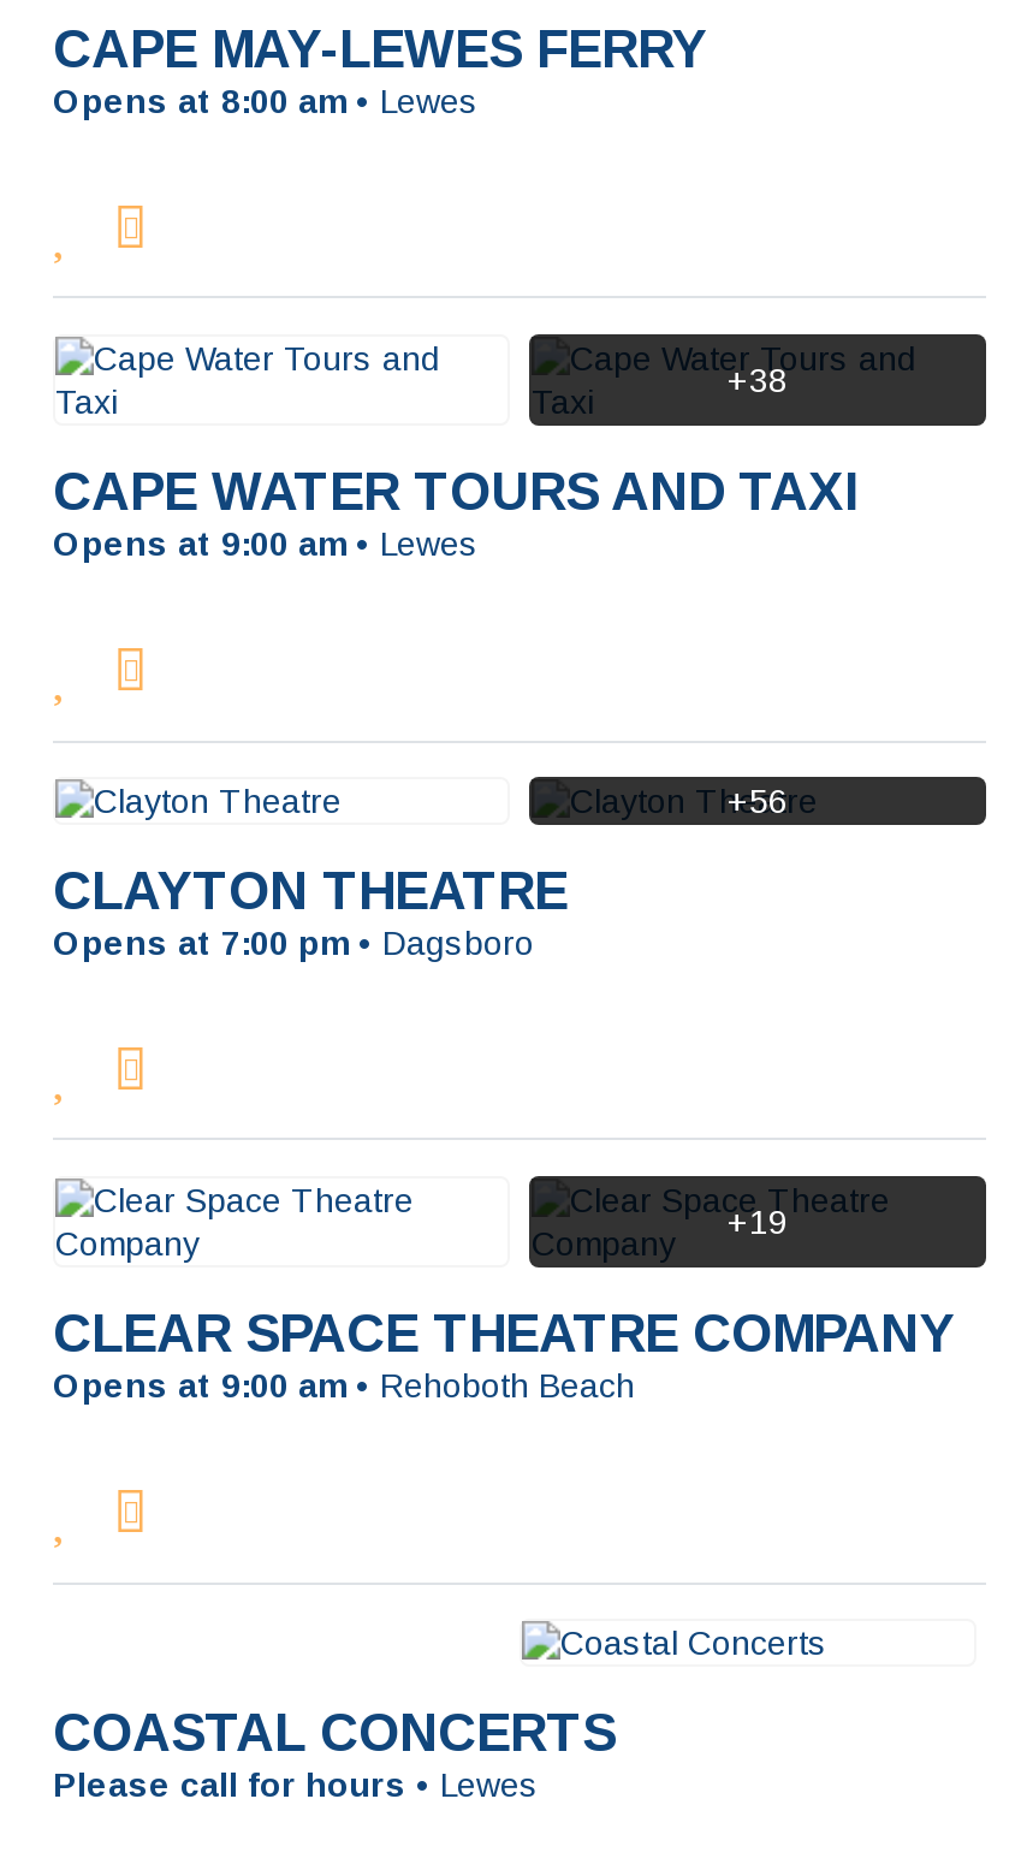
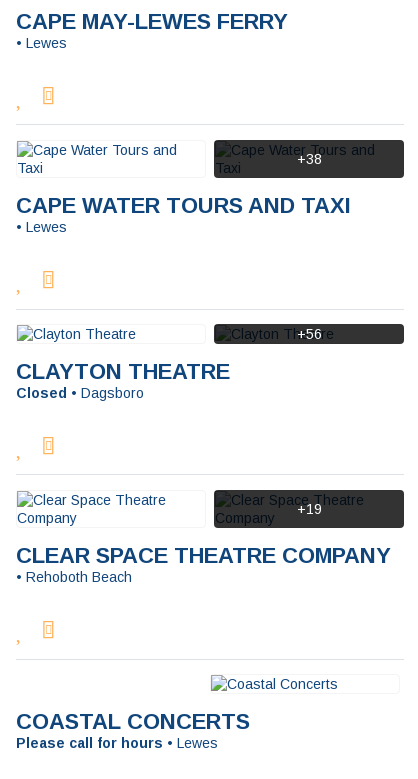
- Opens at 8:00 am • Lewes
+ • Lewes

- Opens at 9:00 am • Lewes
+ • Lewes

- Opens at 7:00 pm • Dagsboro
+ Closed • Dagsboro

- Opens at 9:00 am • Rehoboth Beach
+ • Rehoboth Beach
